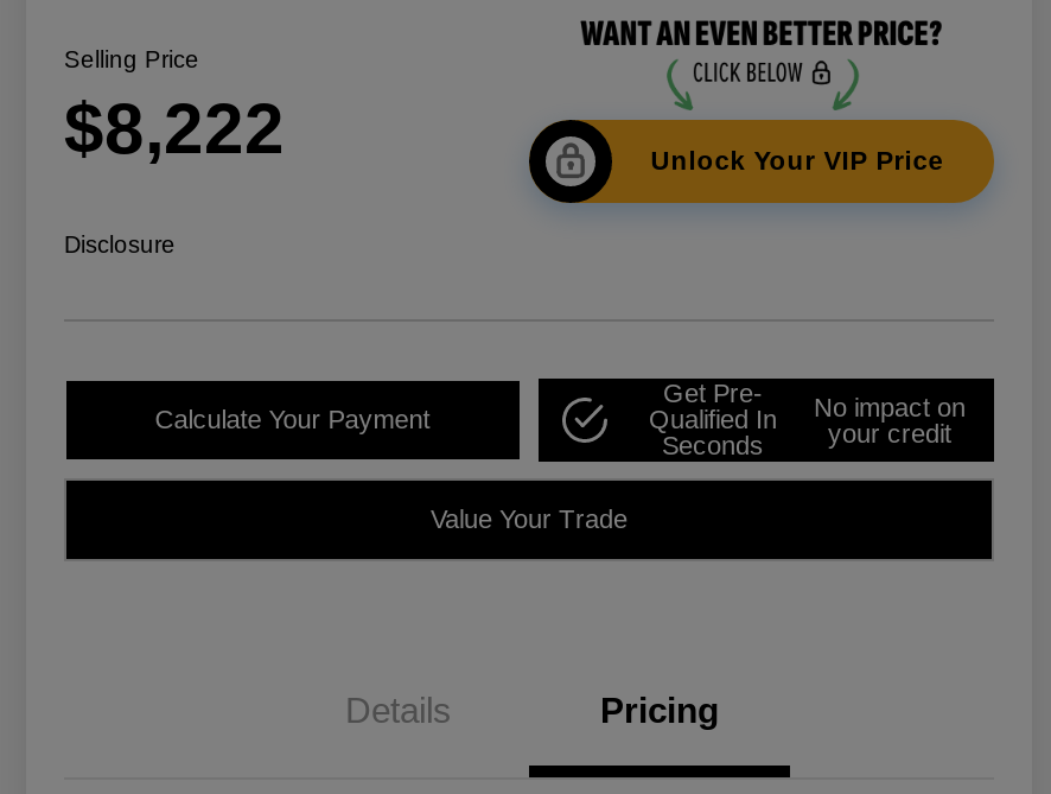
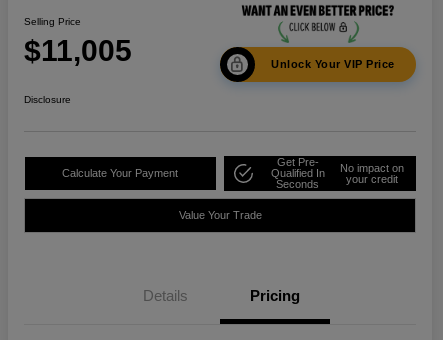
- $8,222
+ $11,005
